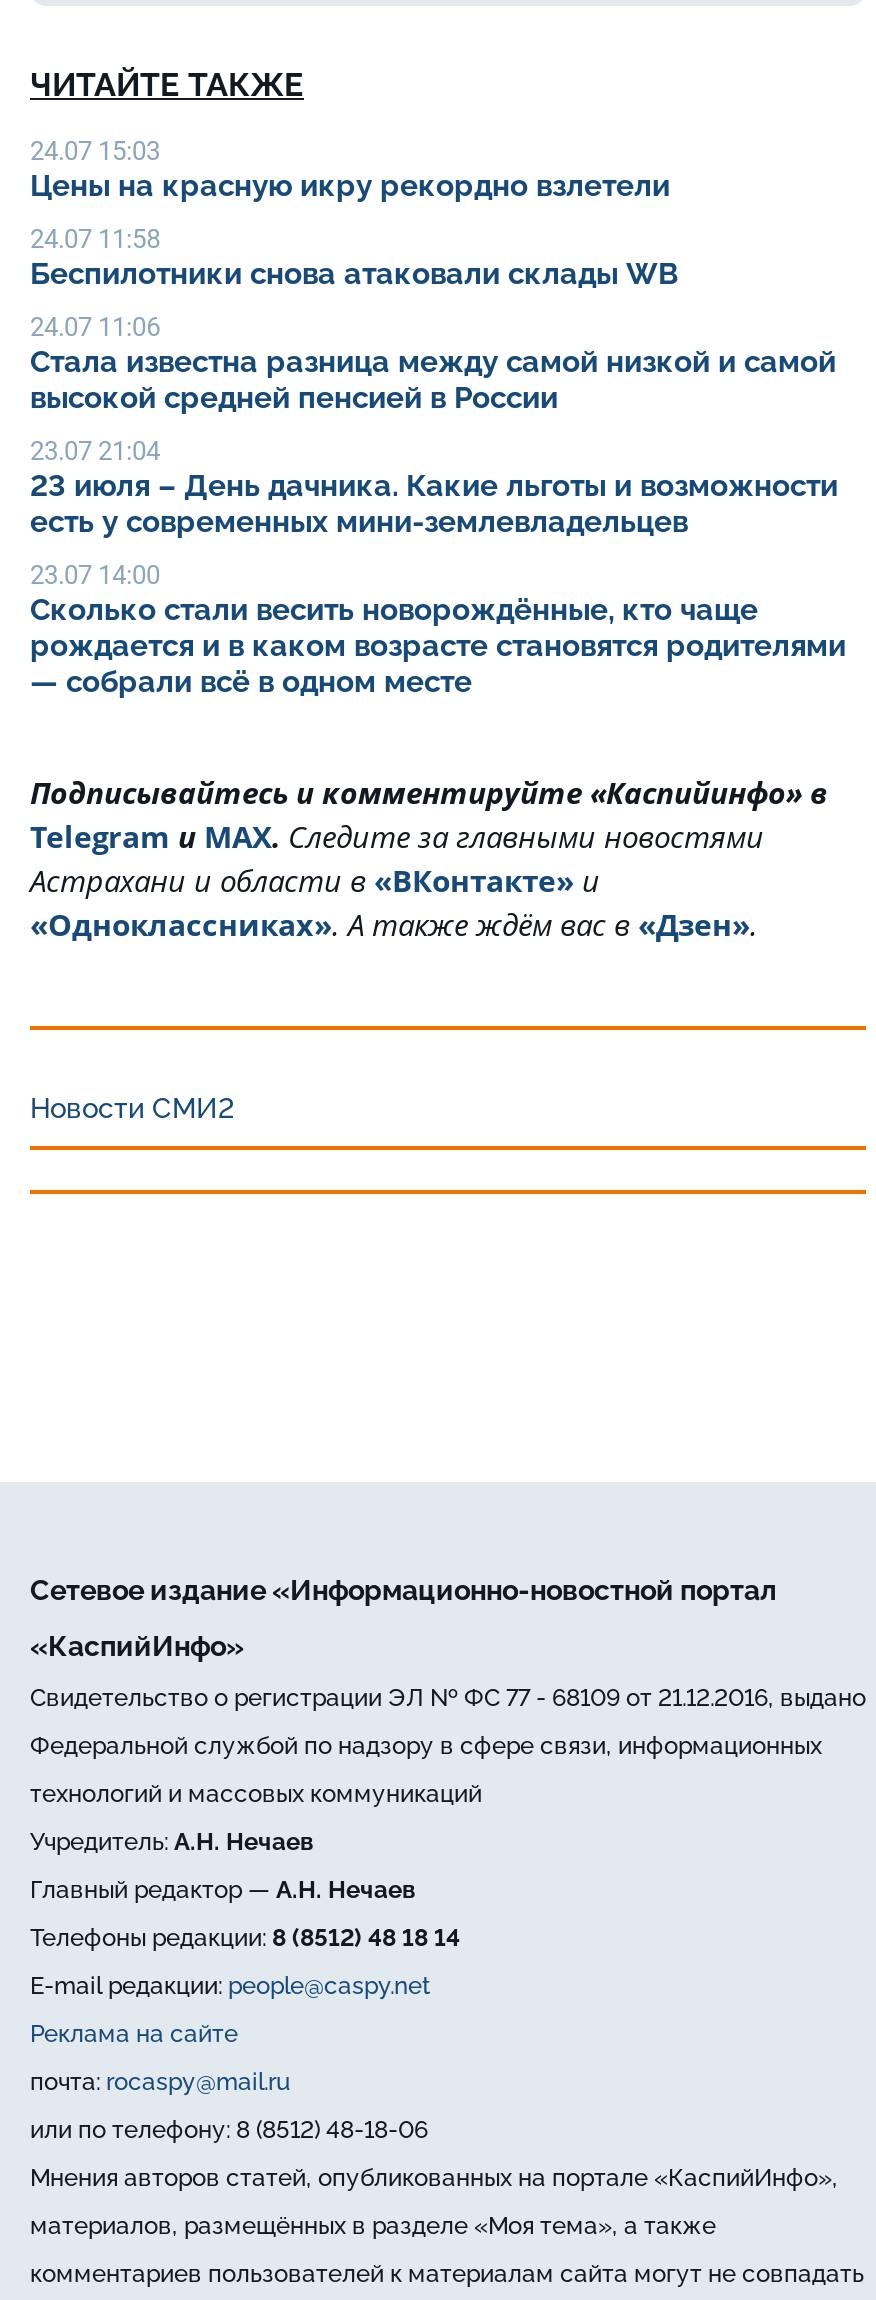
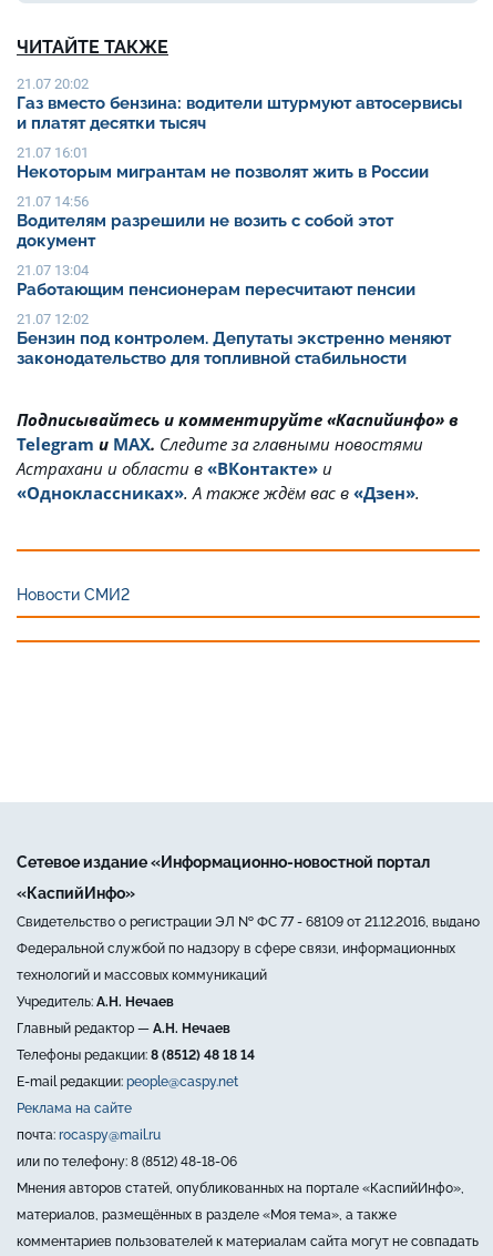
- 24.07 15:03
- Цены на красную икру рекордно взлетели
+ 21.07 20:02
+ Газ вместо бензина: водители штурмуют автосервисы
+ и платят десятки тысяч

- 24.07 11:58
- Беспилотники снова атаковали склады WB
+ 21.07 16:01
+ Некоторым мигрантам не позволят жить в России

- 24.07 11:06
- Стала известна разница между самой низкой и самой
- высокой средней пенсией в России
+ 21.07 14:56
+ Водителям разрешили не возить с собой этот
+ документ

- 23.07 21:04
- 23 июля – День дачника. Какие льготы и возможности
- есть у современных мини-землевладельцев
+ 21.07 13:04
+ Работающим пенсионерам пересчитают пенсии

- 23.07 14:00
- Сколько стали весить новорождённые, кто чаще
- рождается и в каком возрасте становятся родителями
- — собрали всё в одном месте
+ 21.07 12:02
+ Бензин под контролем. Депутаты экстренно меняют
+ законодательство для топливной стабильности
